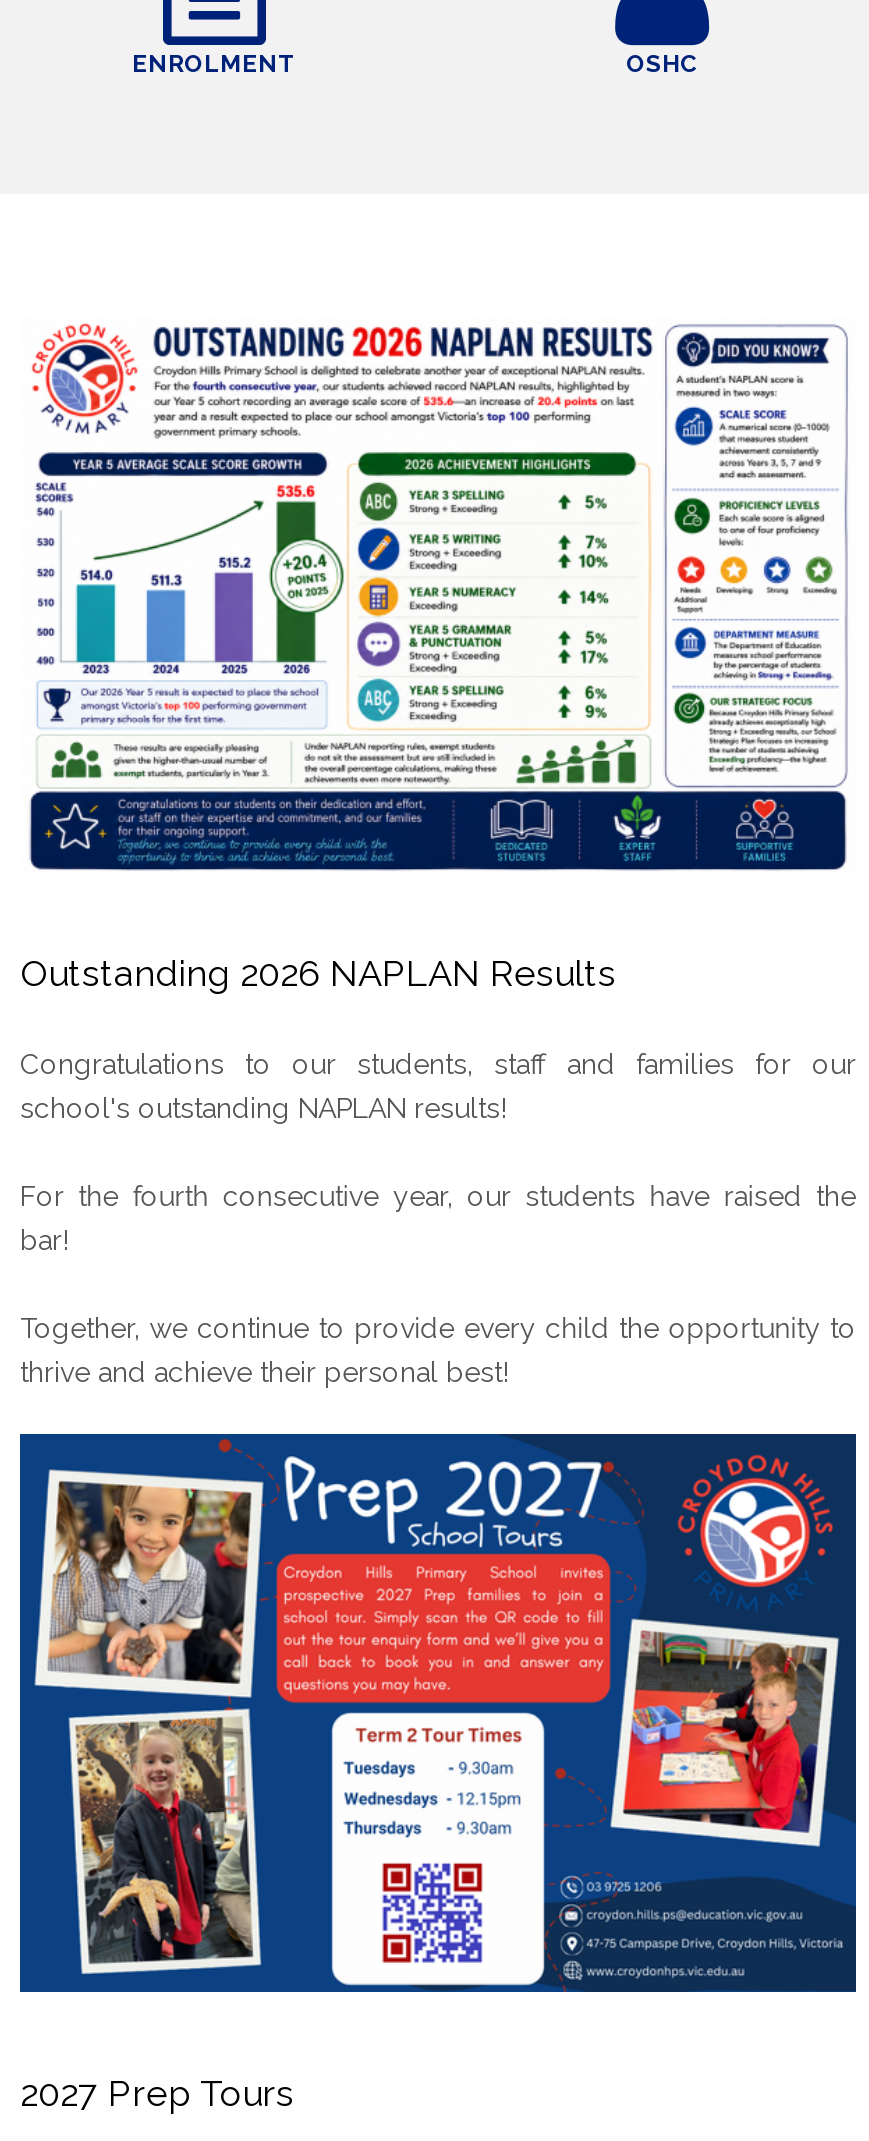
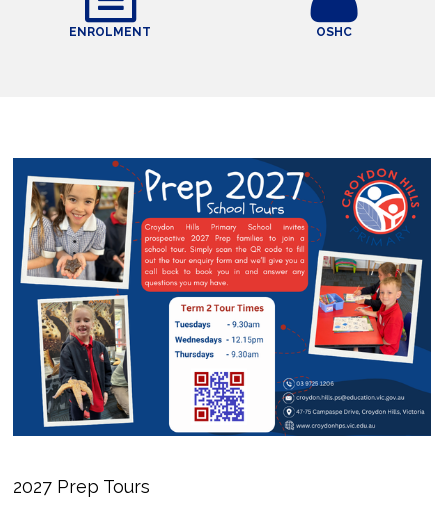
- [image]

- Outstanding 2026 NAPLAN Results
- Congratulations to our students, staff and families for our
- school's outstanding NAPLAN results!
- For the fourth consecutive year, our students have raised the
- bar!
- Together, we continue to provide every child the opportunity to
- thrive and achieve their personal best!
